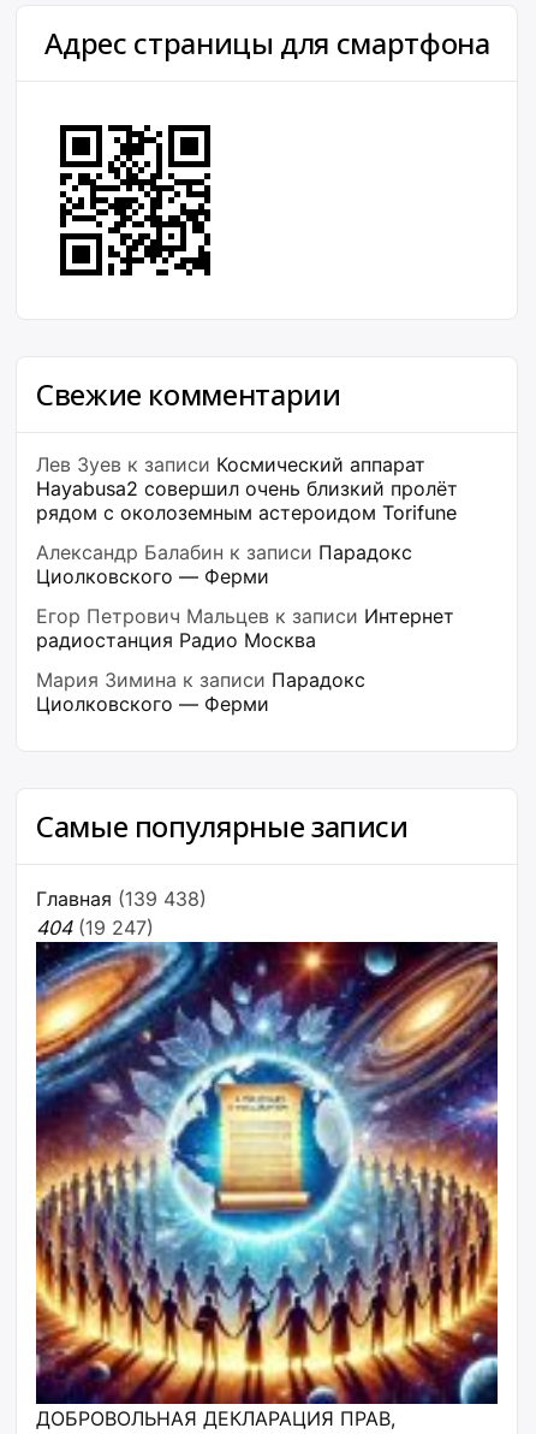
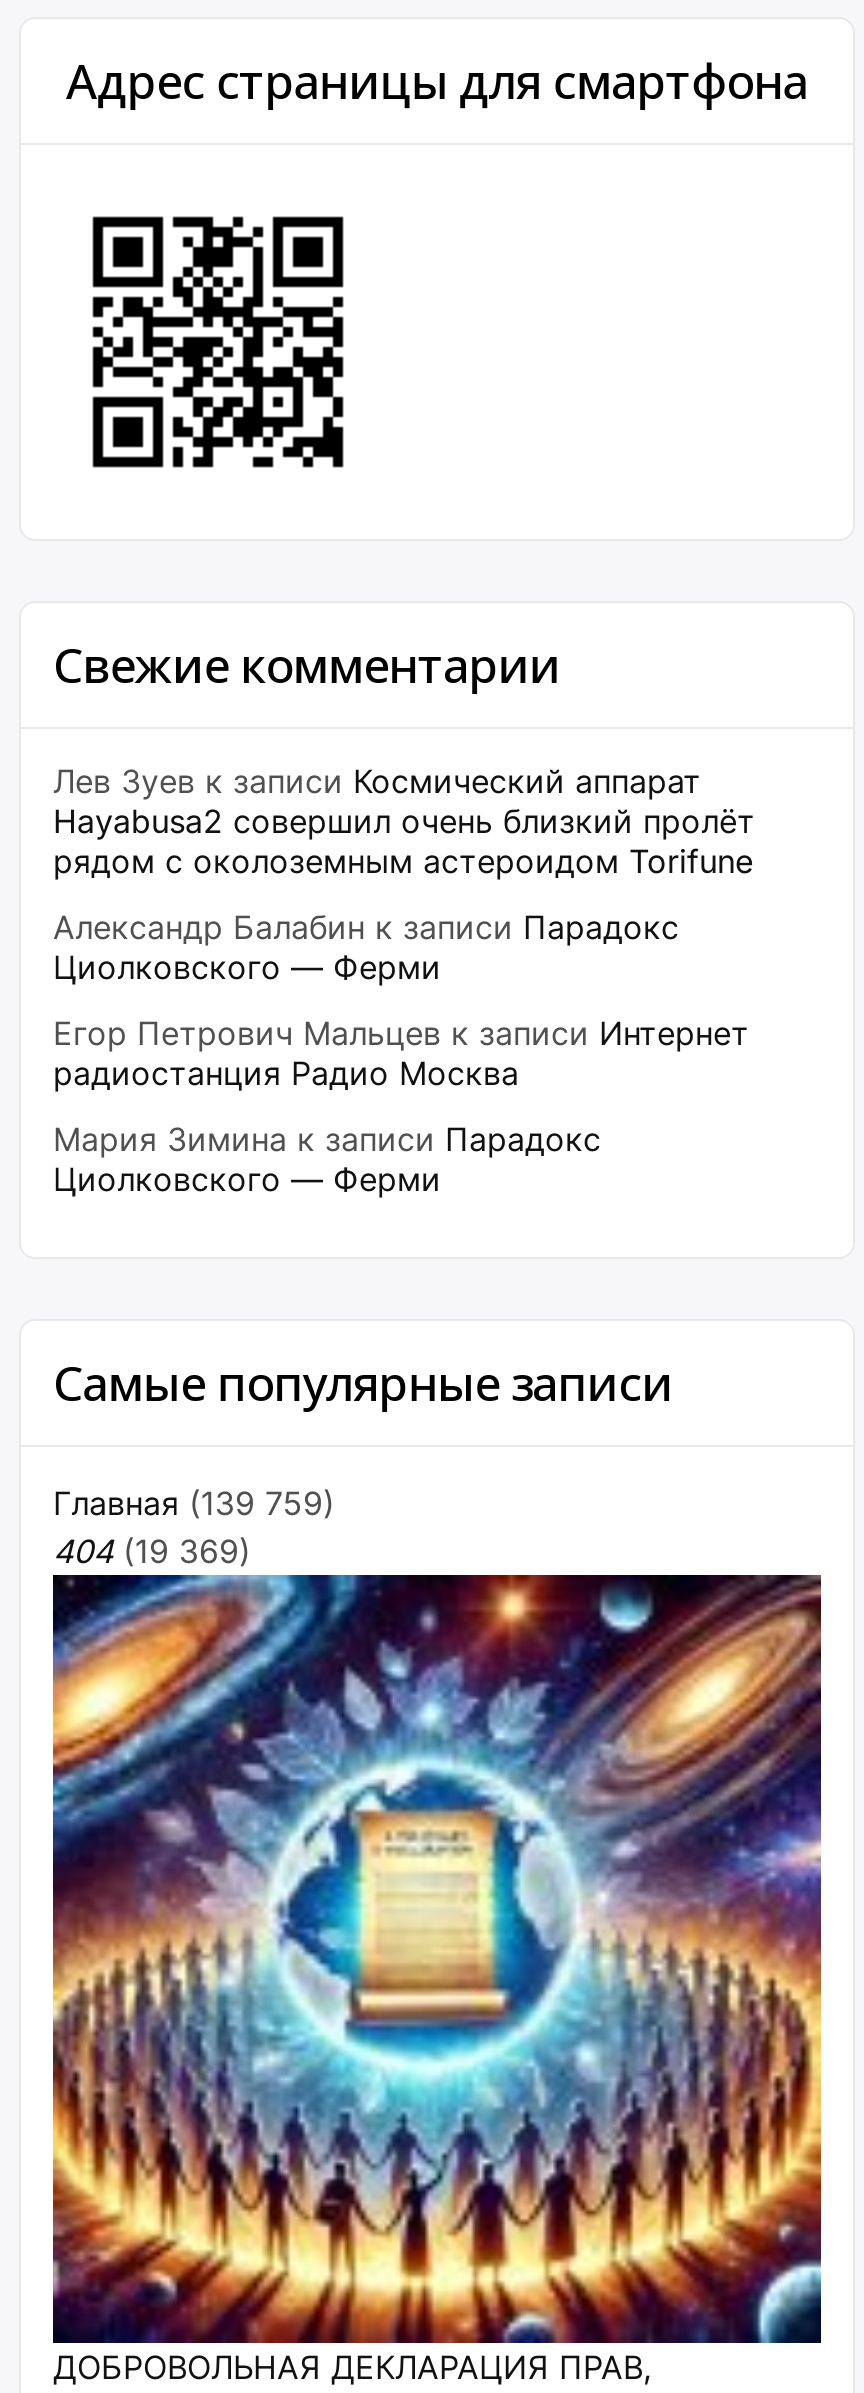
- Главная (139 438)
+ Главная (139 759)

- 404 (19 247)
+ 404 (19 369)
